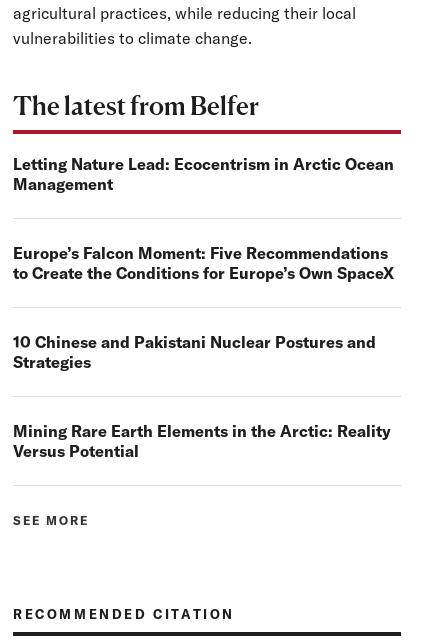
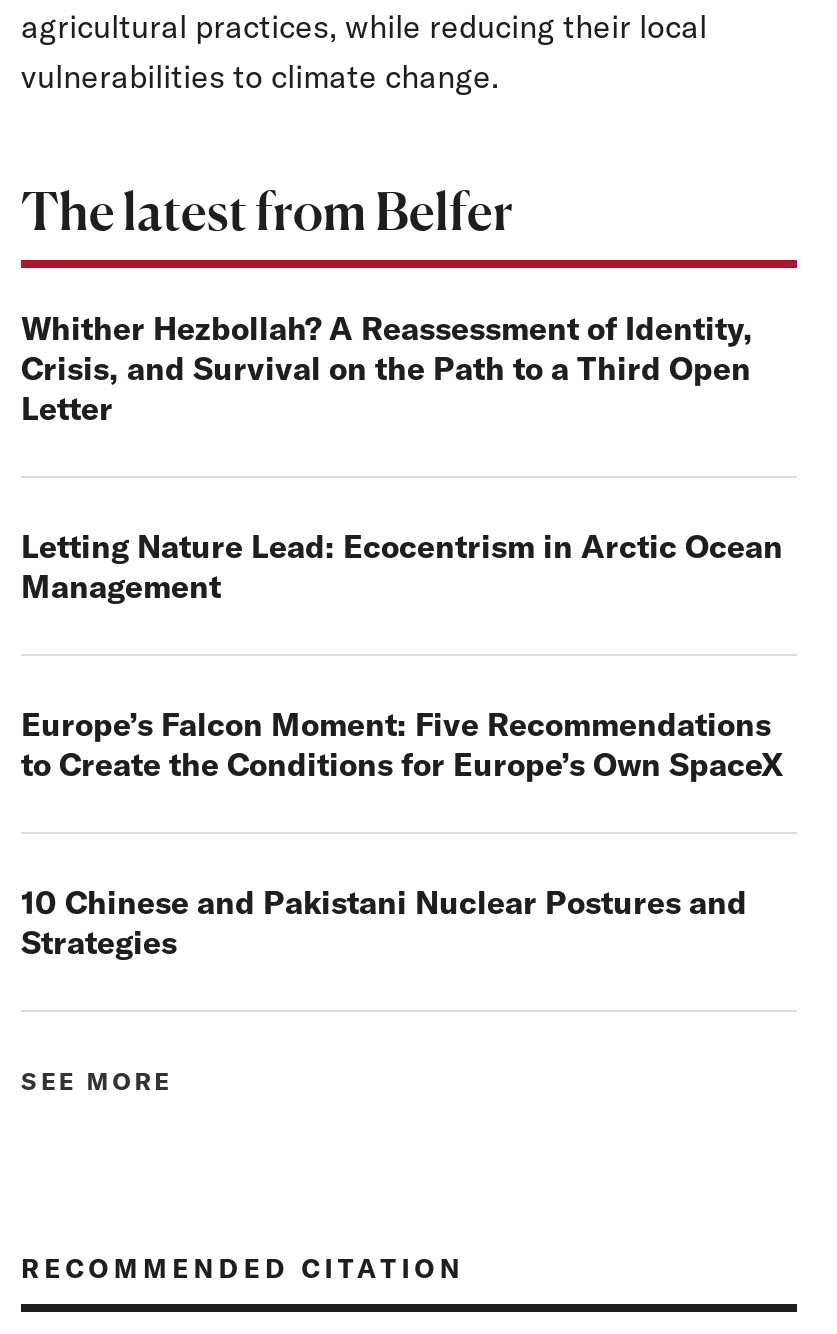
+ Whither Hezbollah? A Reassessment of Identity,
+ Crisis, and Survival on the Path to a Third Open
+ Letter

moved down: Letting Nature Lead: Ecocentrism in Arctic Ocean | Management | Europe’s Falcon Moment: Five Recommendations | to Create the Conditions for Europe’s Own SpaceX | 10 Chinese and Pakistani Nuclear Postures and | Strategies

- Mining Rare Earth Elements in the Arctic: Reality
- Versus Potential
